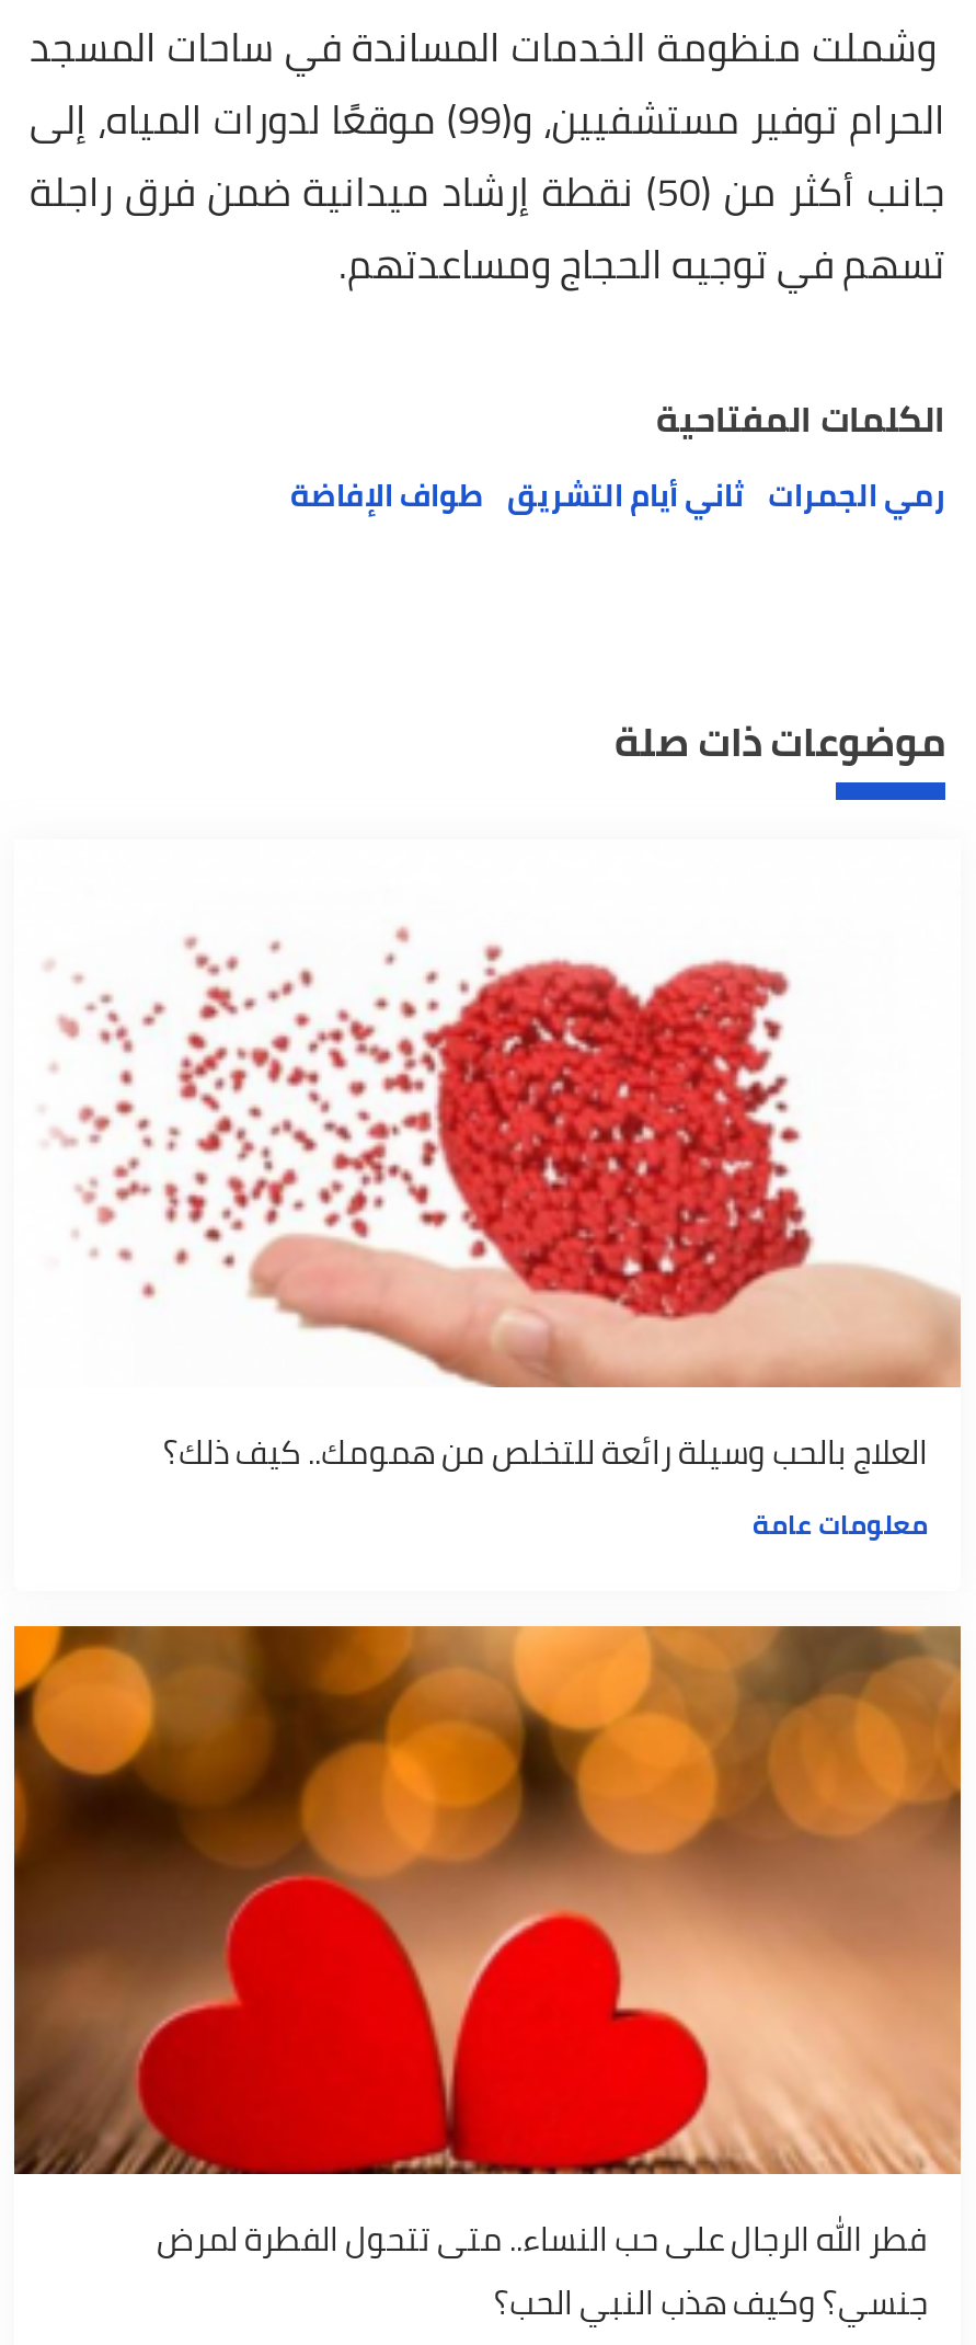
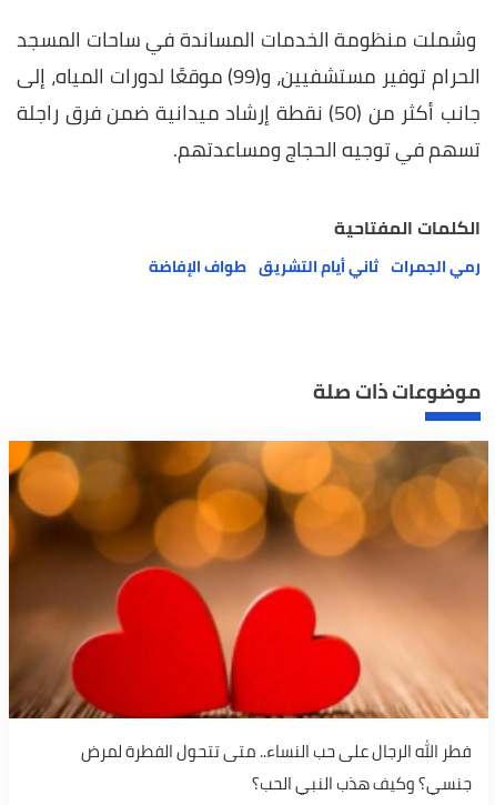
- [image]
- العلاج بالحب وسيلة رائعة للتخلص من همومك.. كيف ذلك؟
- معلومات عامة
